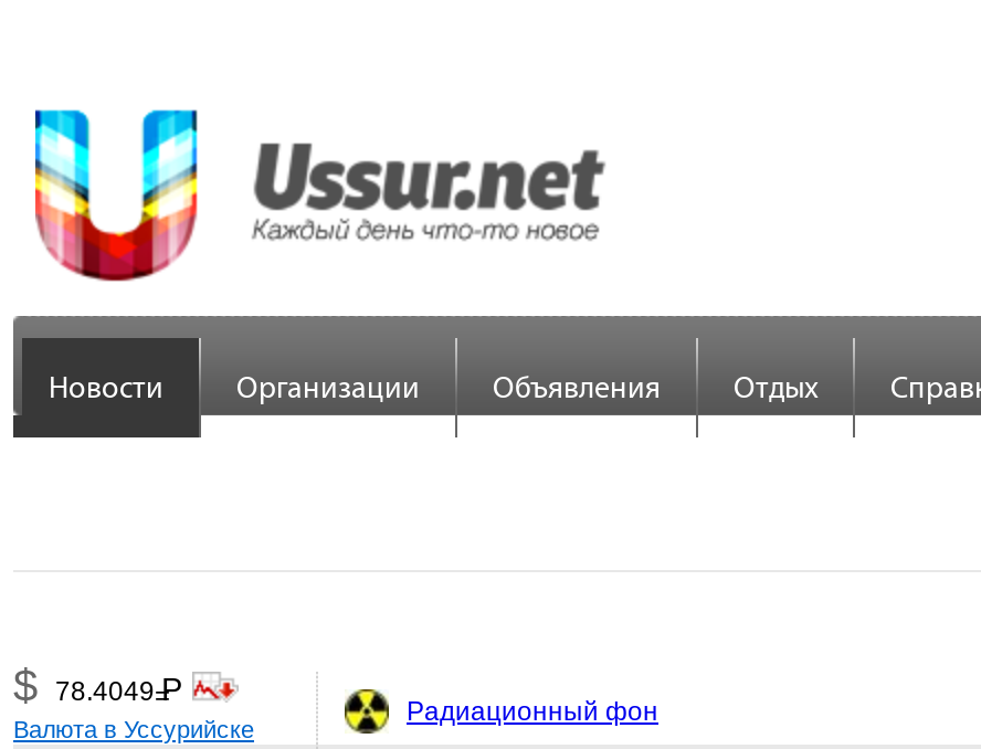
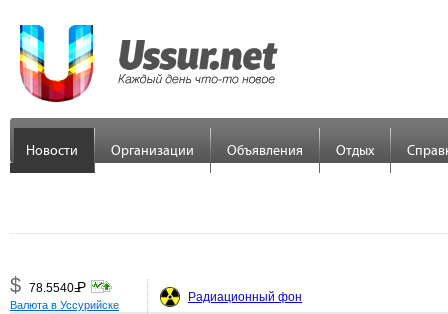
- $ 78.4049= Р
+ $ 78.5540= Р
